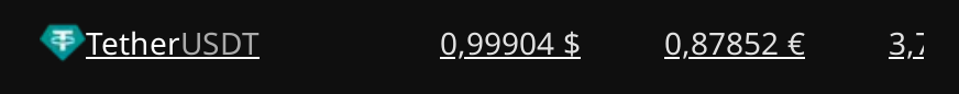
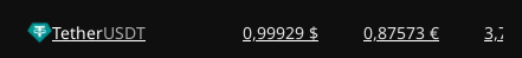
- 0,99904 $
+ 0,99929 $

- 0,87852 €
+ 0,87573 €
